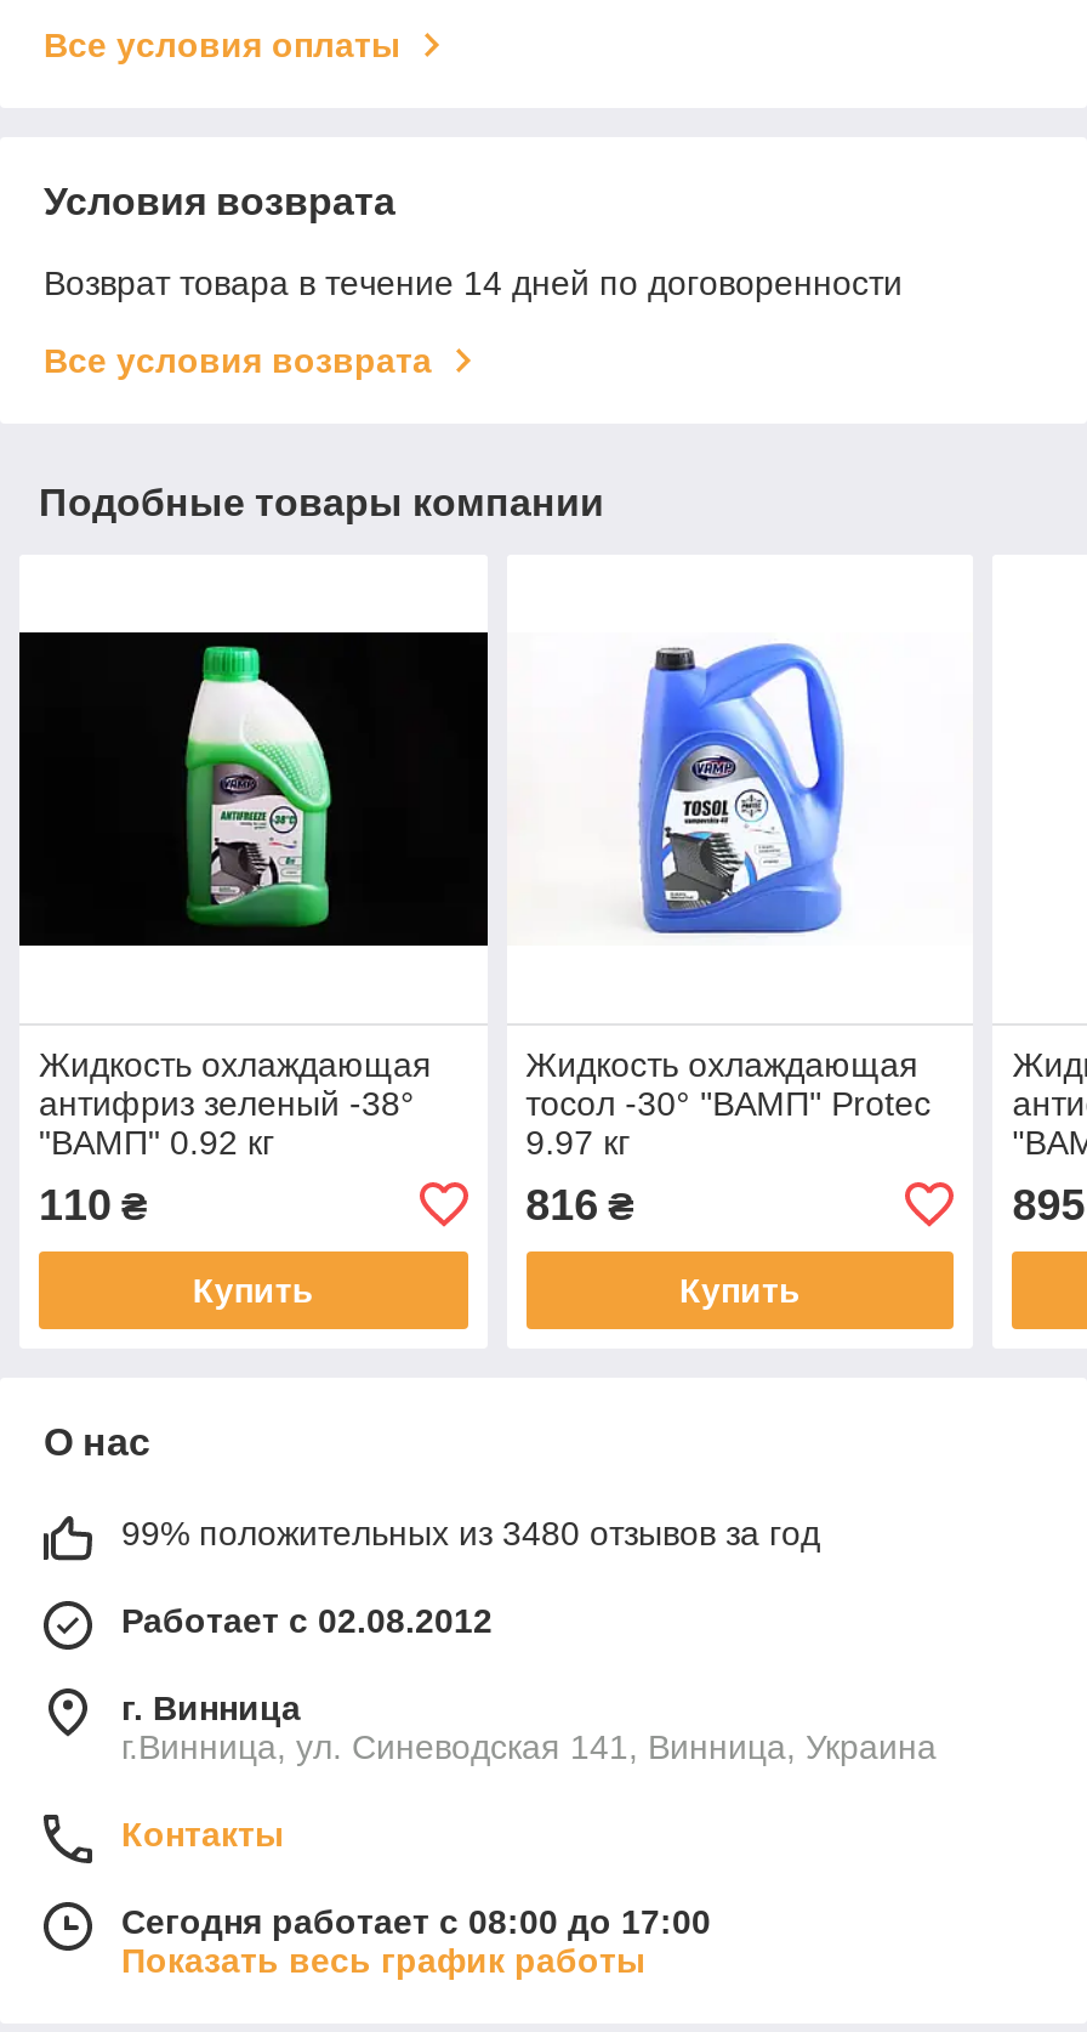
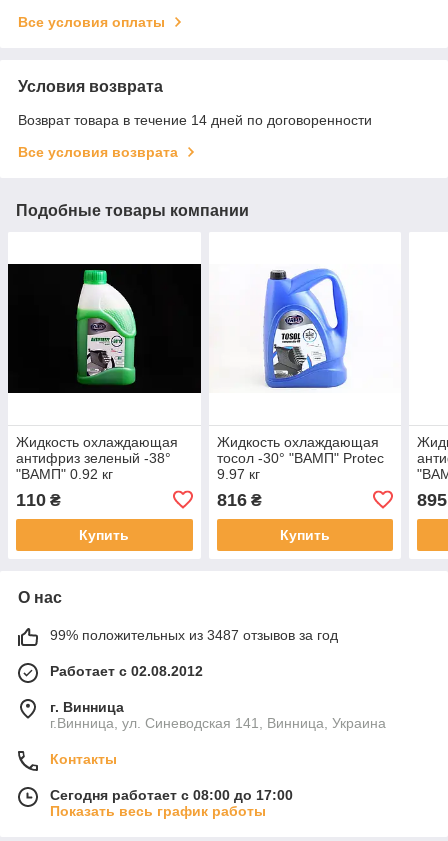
- 99% положительных из 3480 отзывов за год
+ 99% положительных из 3487 отзывов за год
